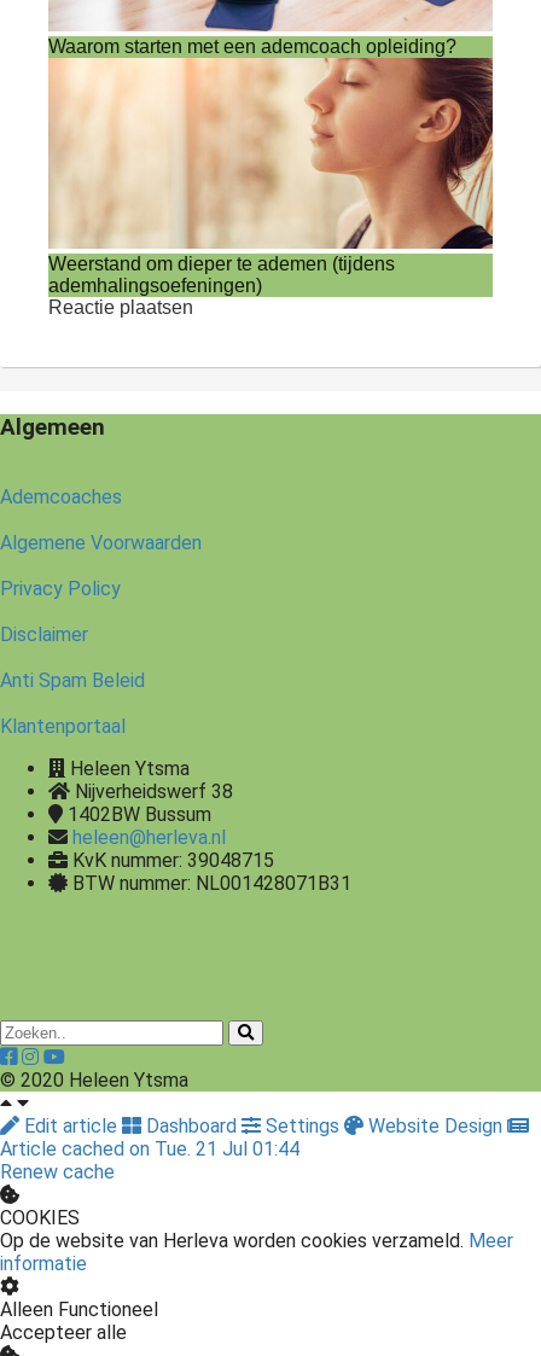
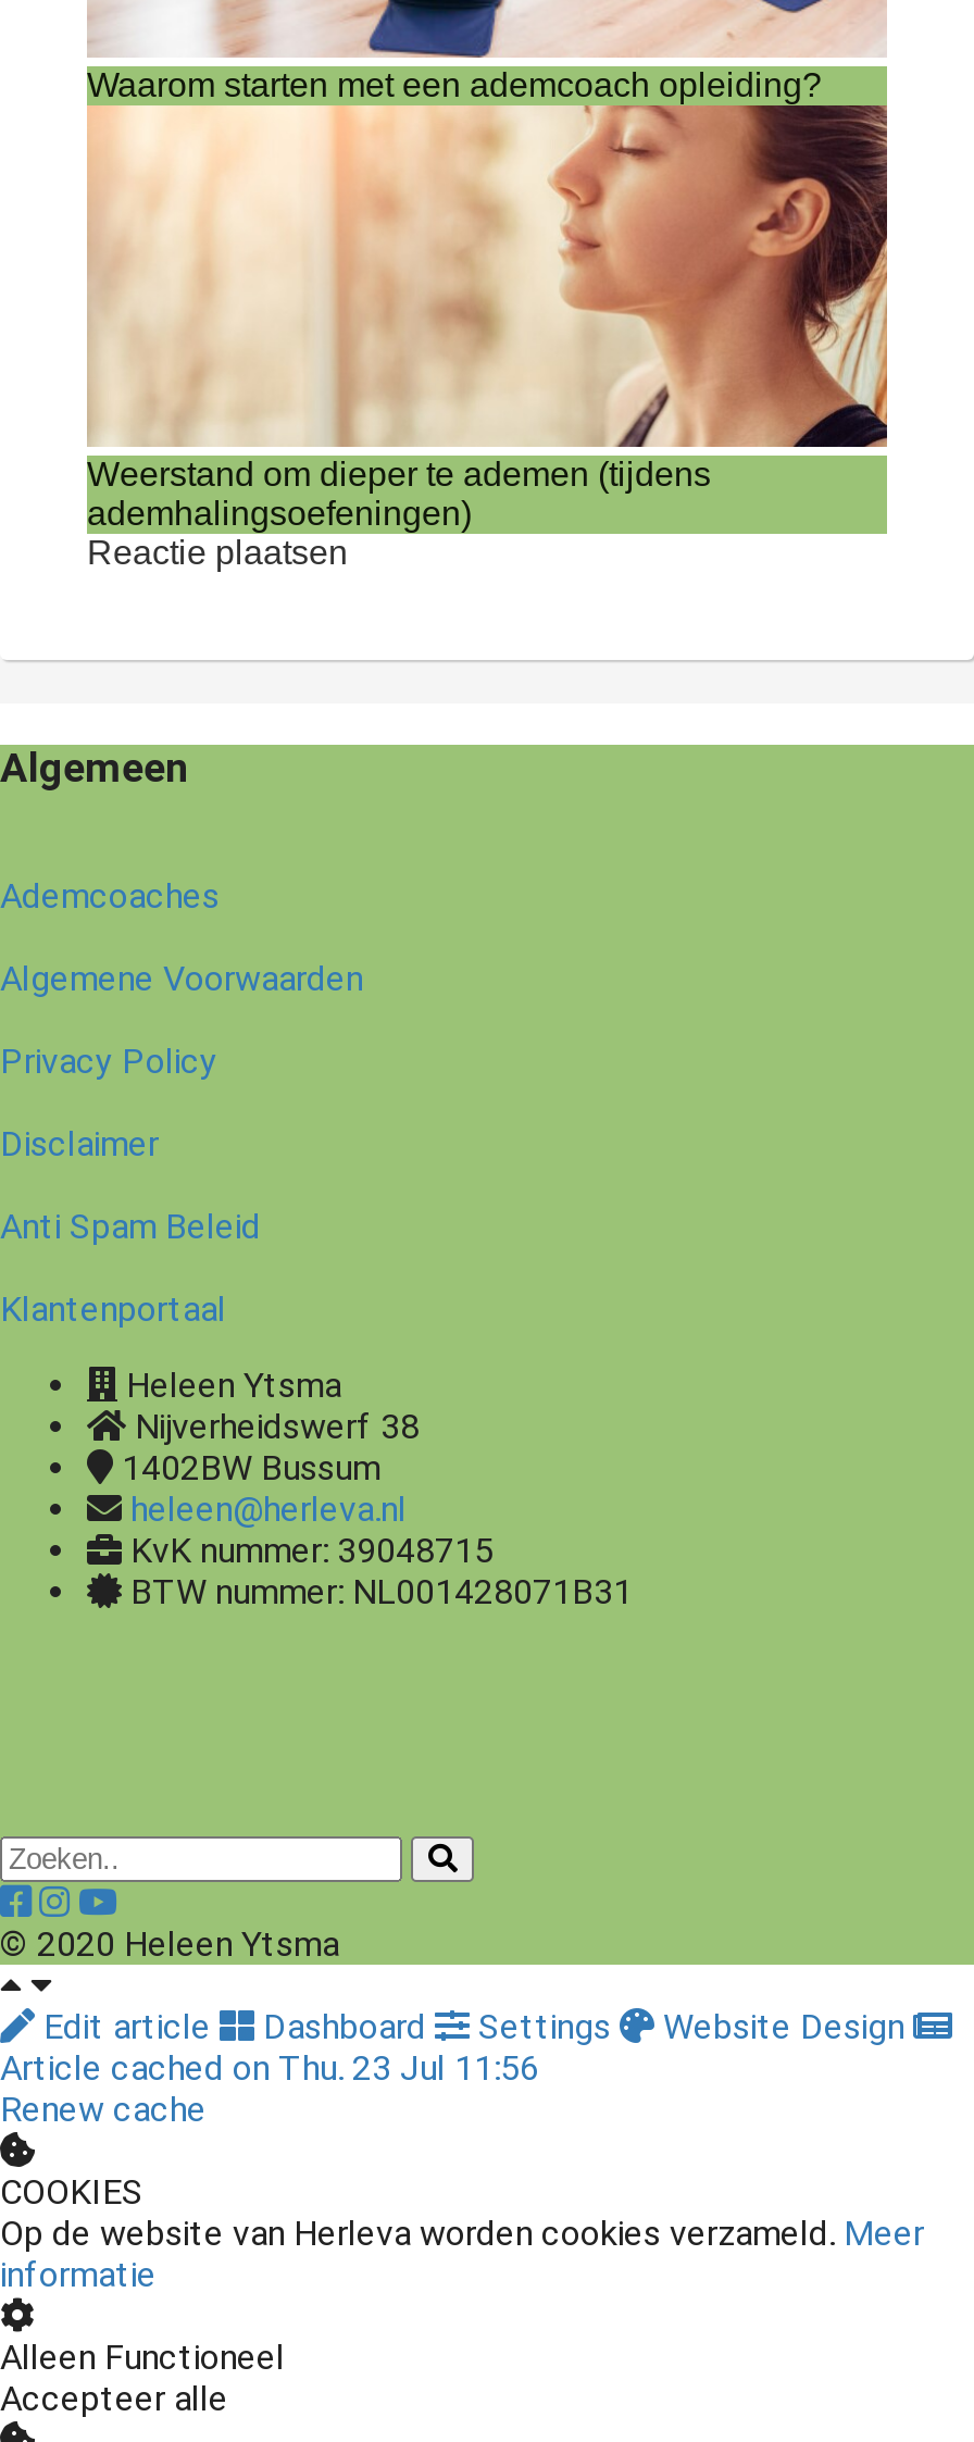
- Article cached on Tue. 21 Jul 01:44
+ Article cached on Thu. 23 Jul 11:56
